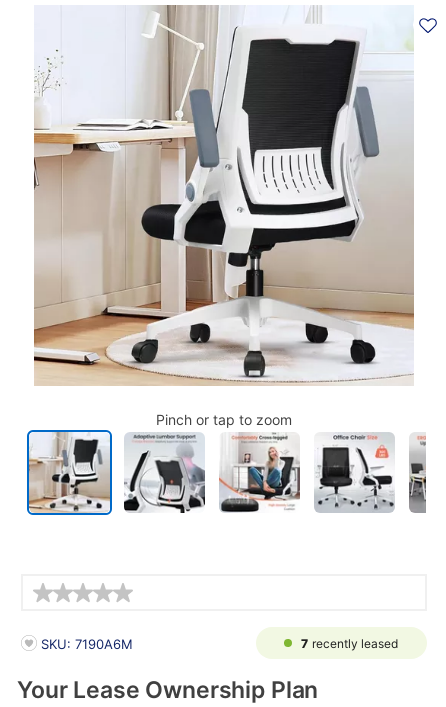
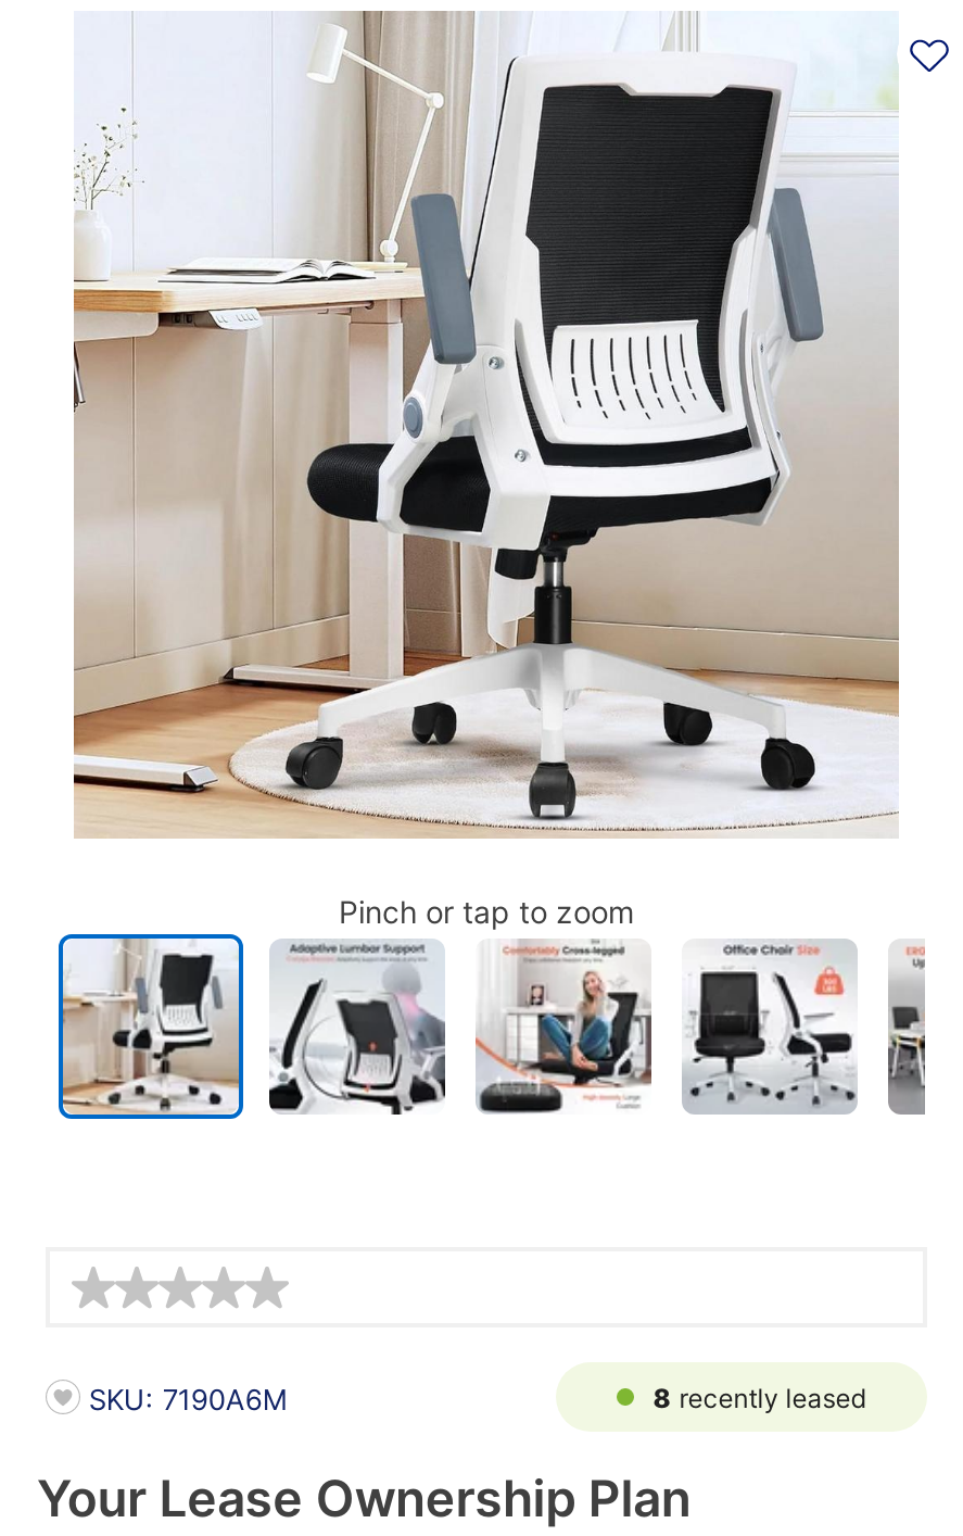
- 7 recently leased
+ 8 recently leased
